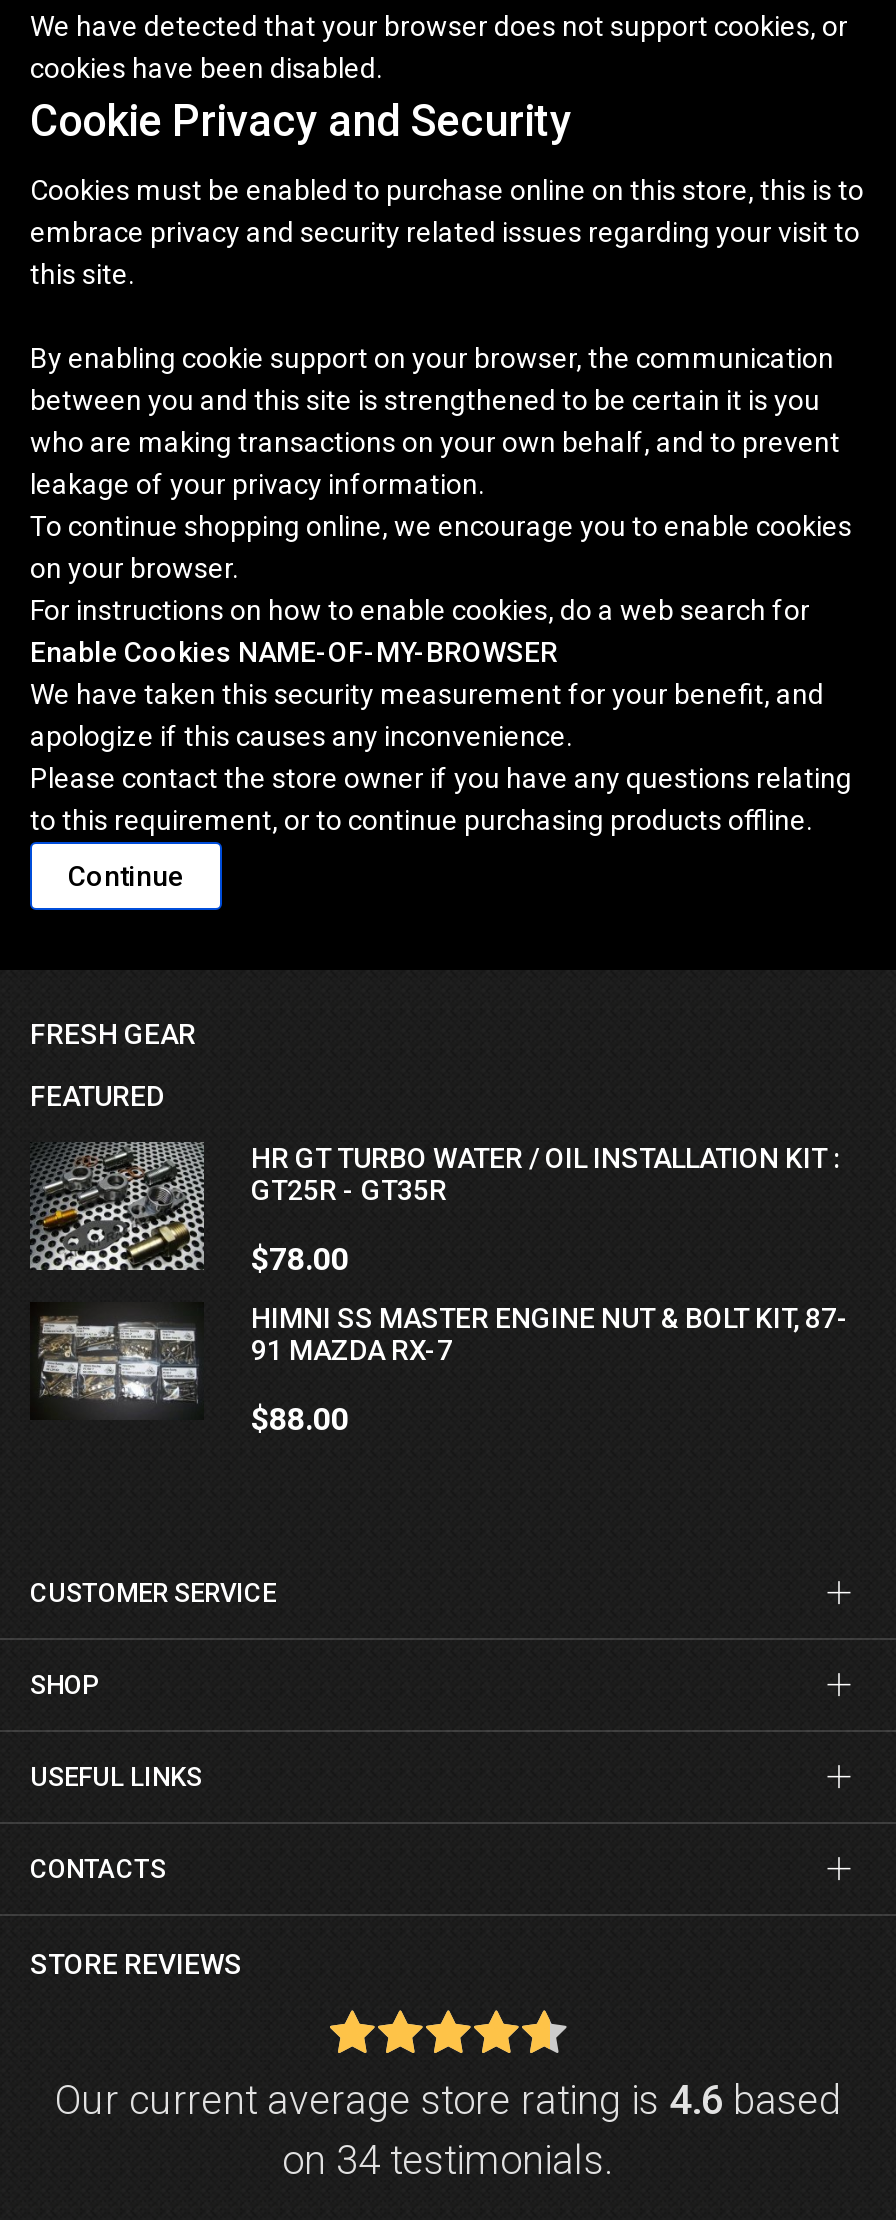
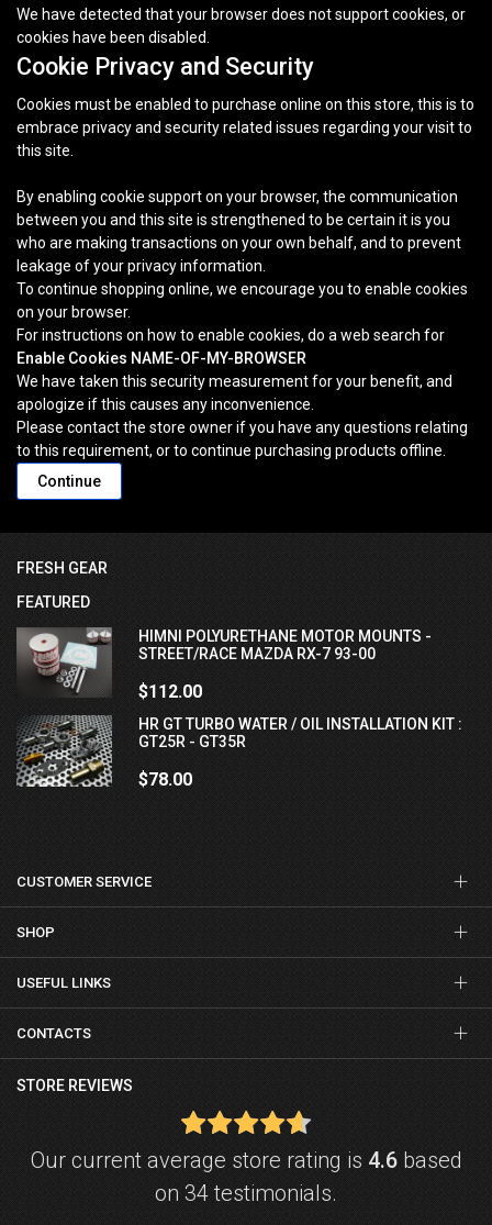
+ [image]
+ HIMNI POLYURETHANE MOTOR MOUNTS -
+ STREET/RACE MAZDA RX-7 93-00
+ $112.00

moved down: HR GT TURBO WATER / OIL INSTALLATION KIT : | GT25R - GT35R | $78.00

- [image]
- HIMNI SS MASTER ENGINE NUT & BOLT KIT, 87-
- 91 MAZDA RX-7
- $88.00
